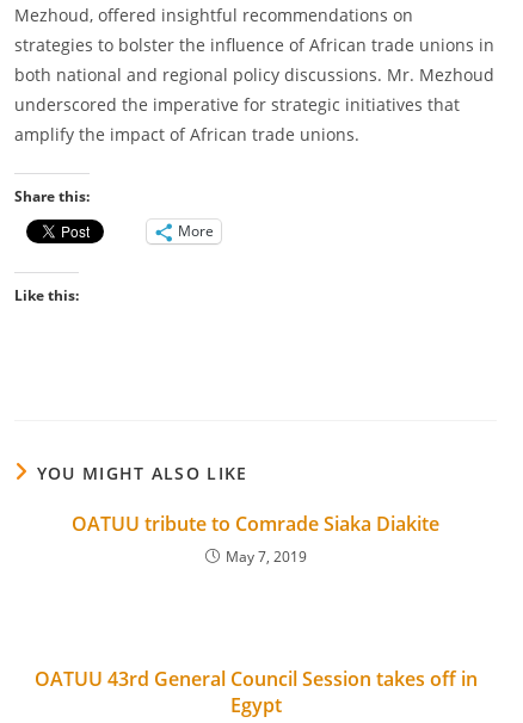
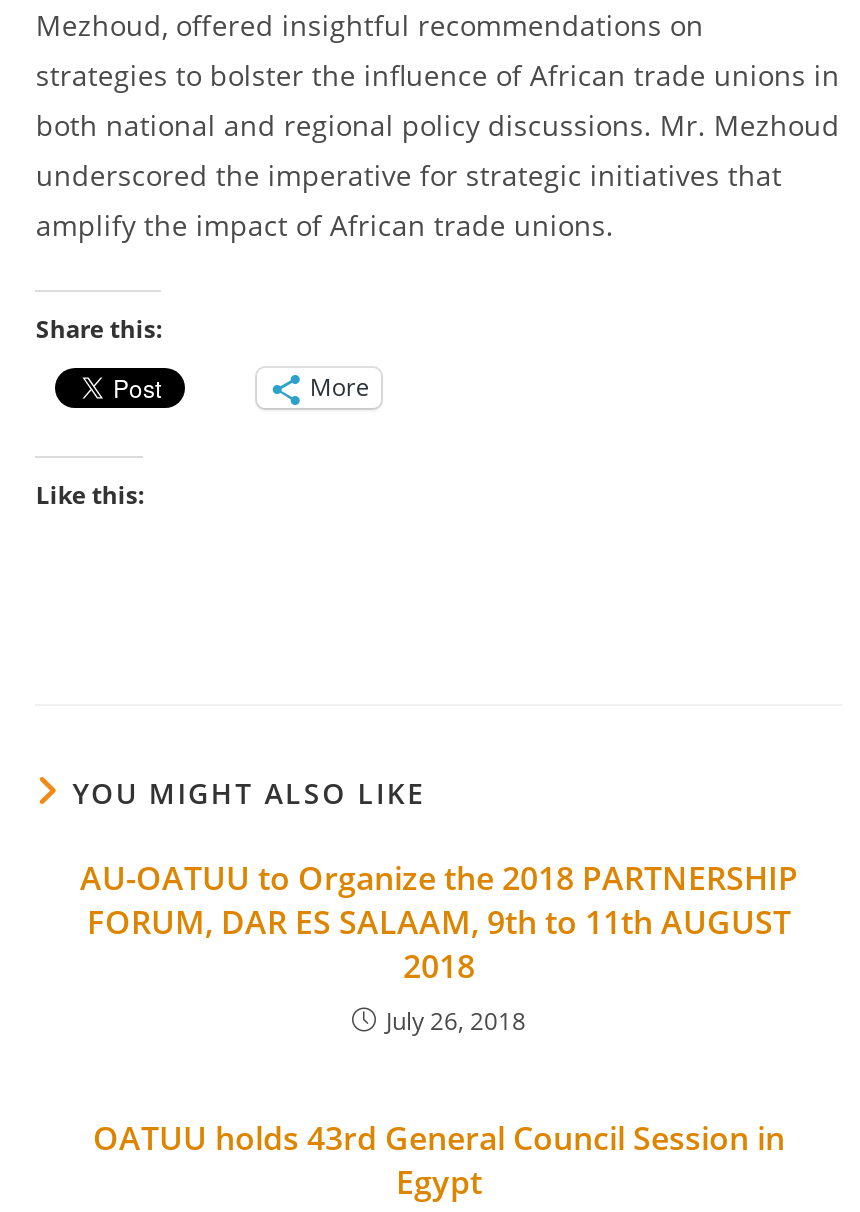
- OATUU tribute to Comrade Siaka Diakite
- May 7, 2019
+ AU-OATUU to Organize the 2018 PARTNERSHIP
+ FORUM, DAR ES SALAAM, 9th to 11th AUGUST
+ 2018
+ July 26, 2018

- OATUU 43rd General Council Session takes off in
+ OATUU holds 43rd General Council Session in
